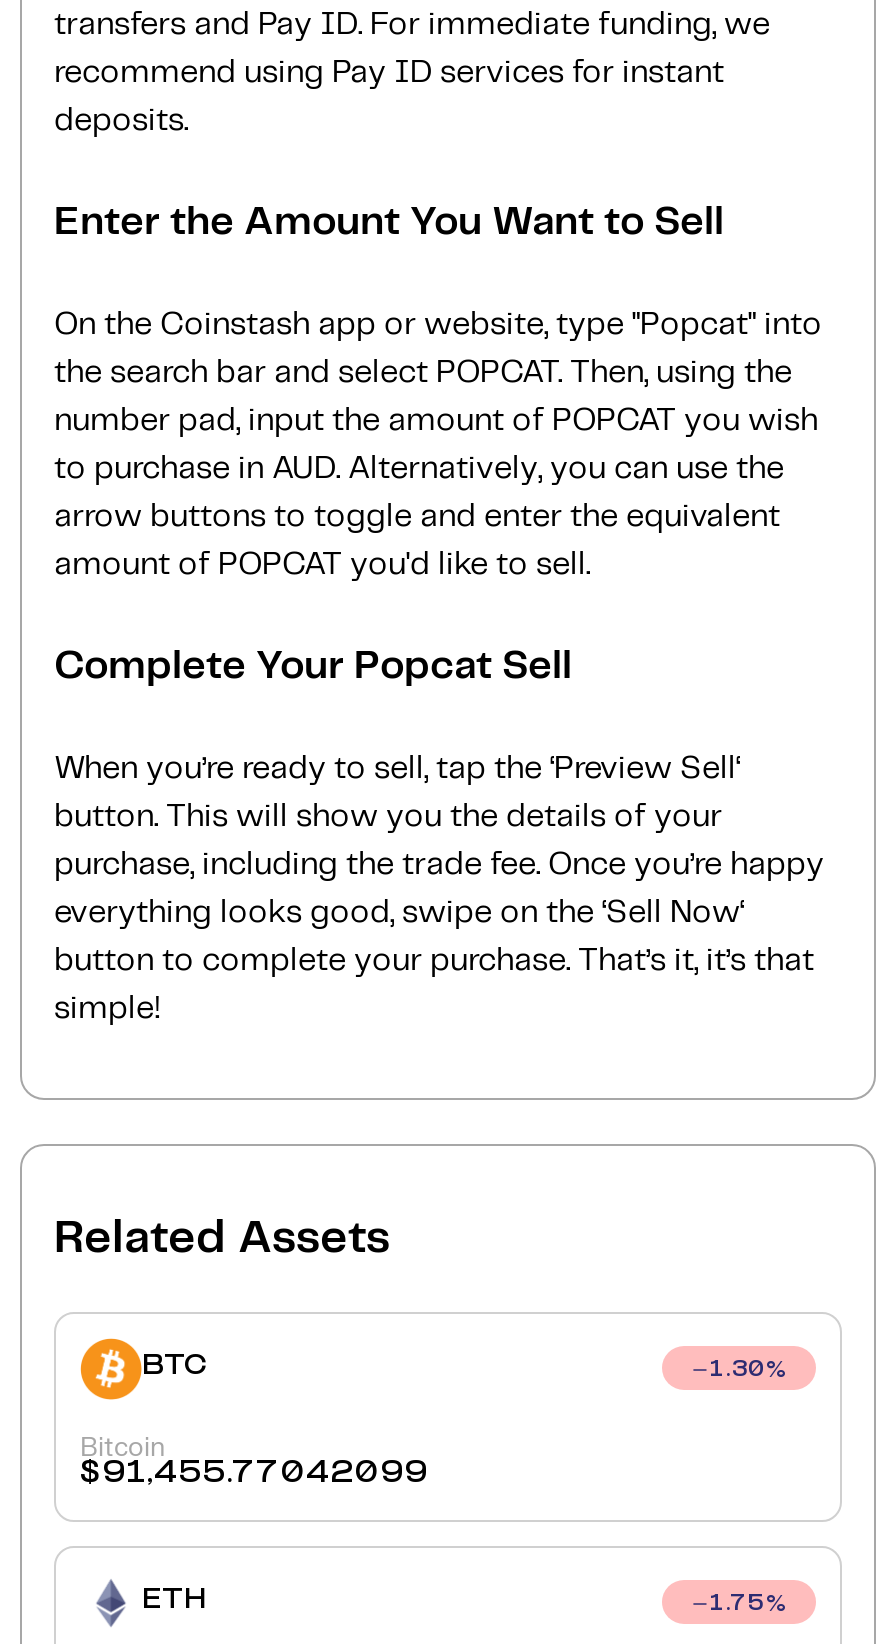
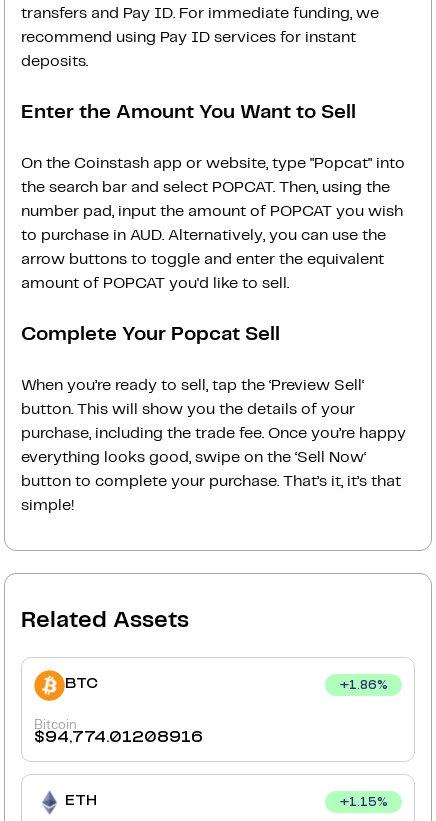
- 1.30%
+ +1.86%

- $91,455.77042099
+ $94,774.01208916

- 1.75%
+ +1.15%
